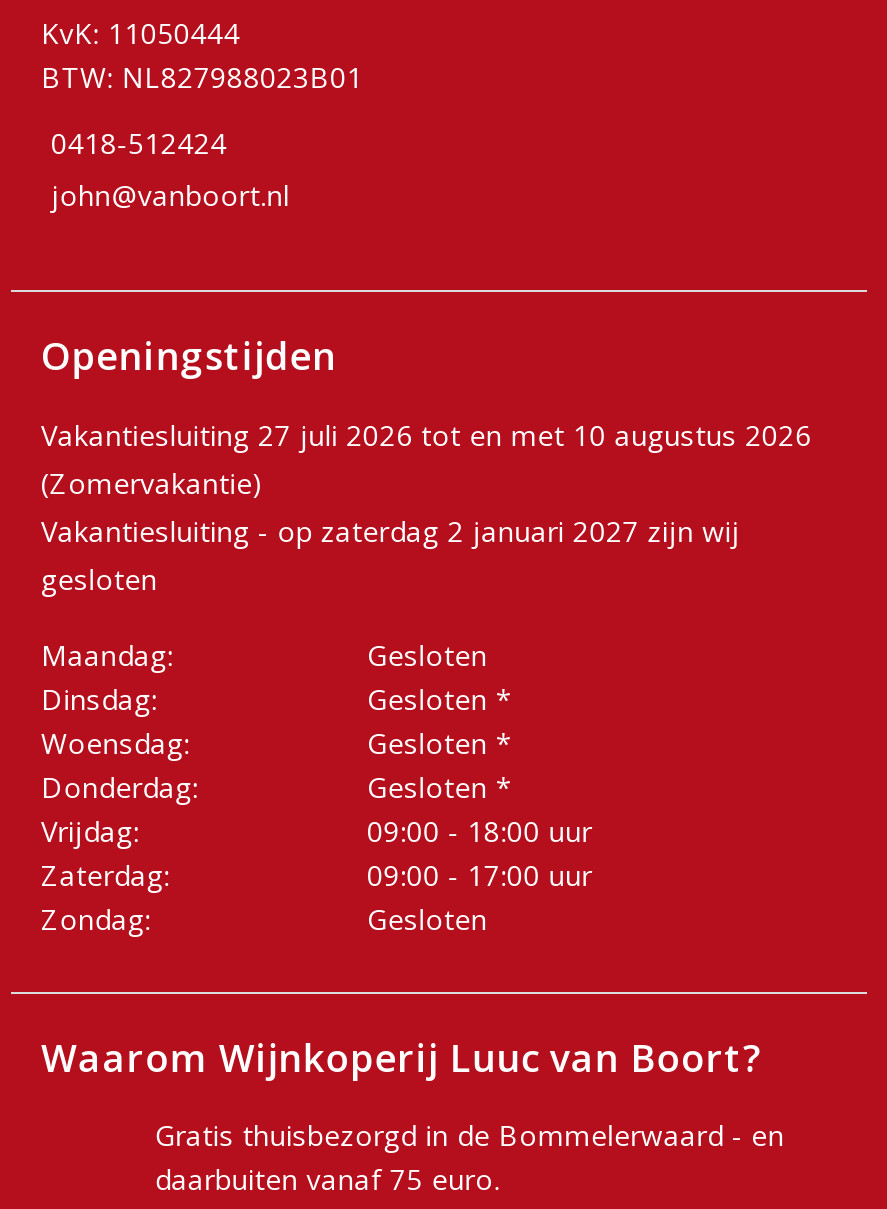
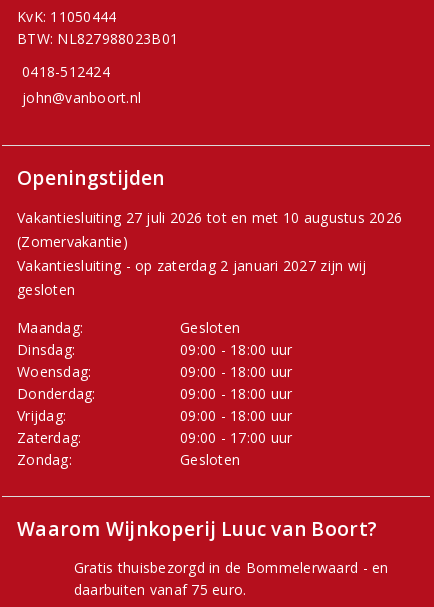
- Gesloten *
+ 09:00 - 18:00 uur

- Gesloten *
+ 09:00 - 18:00 uur

- Gesloten *
+ 09:00 - 18:00 uur
